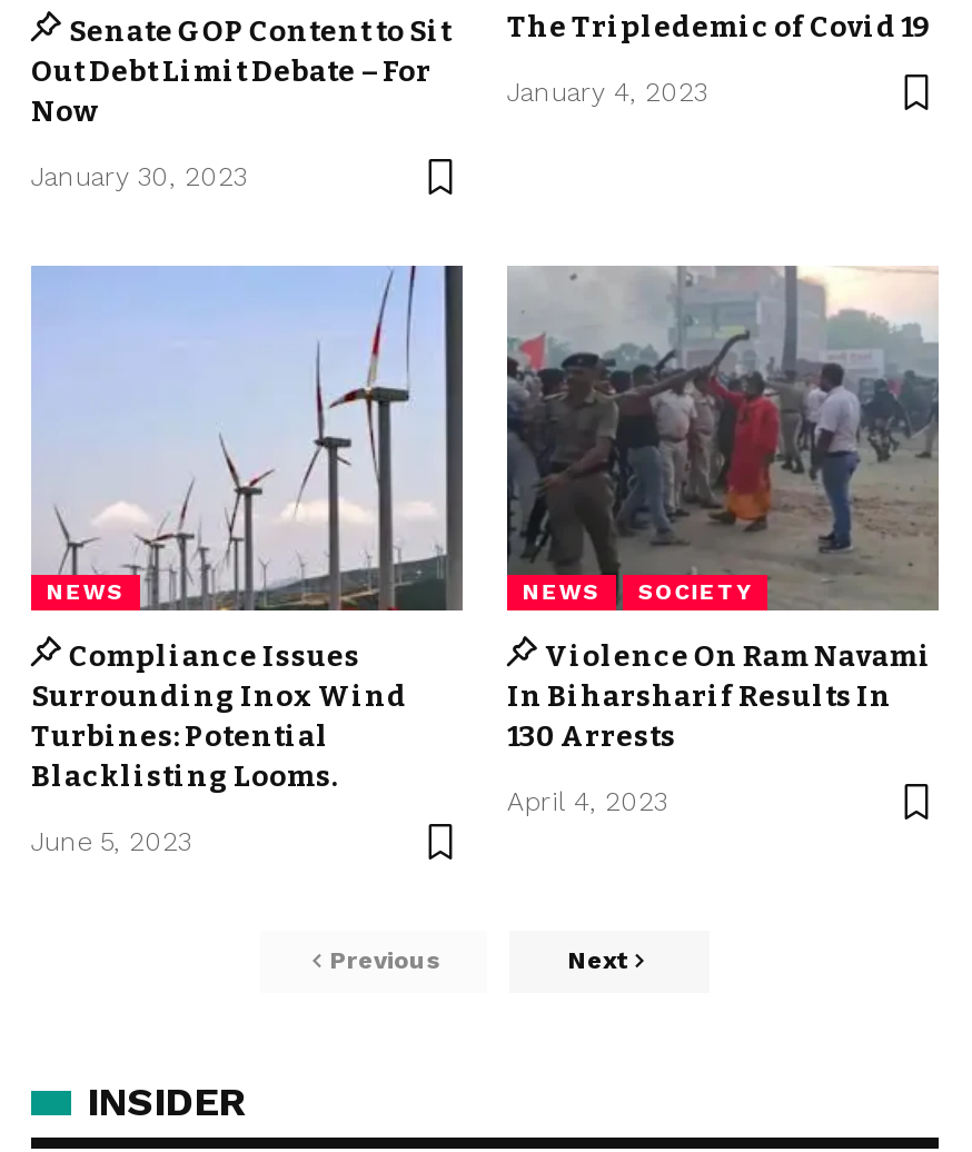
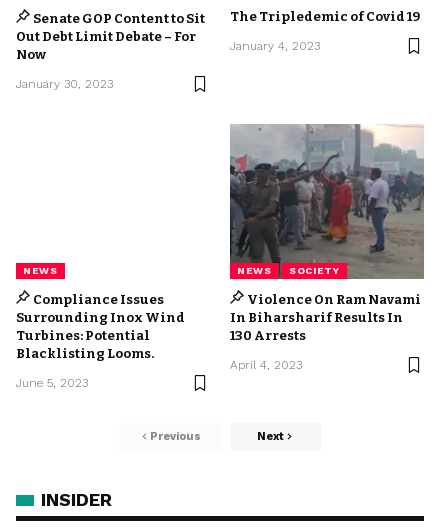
- [image]
